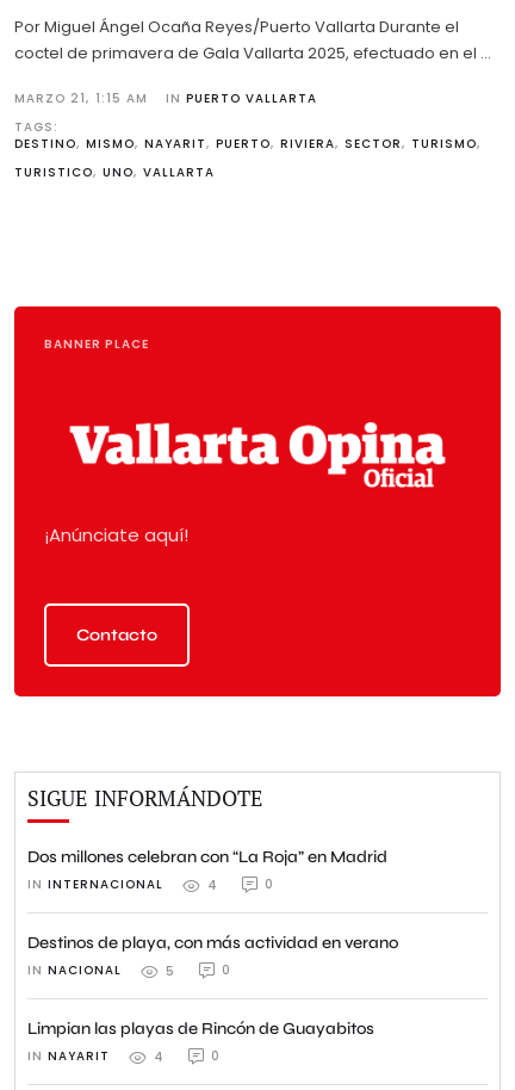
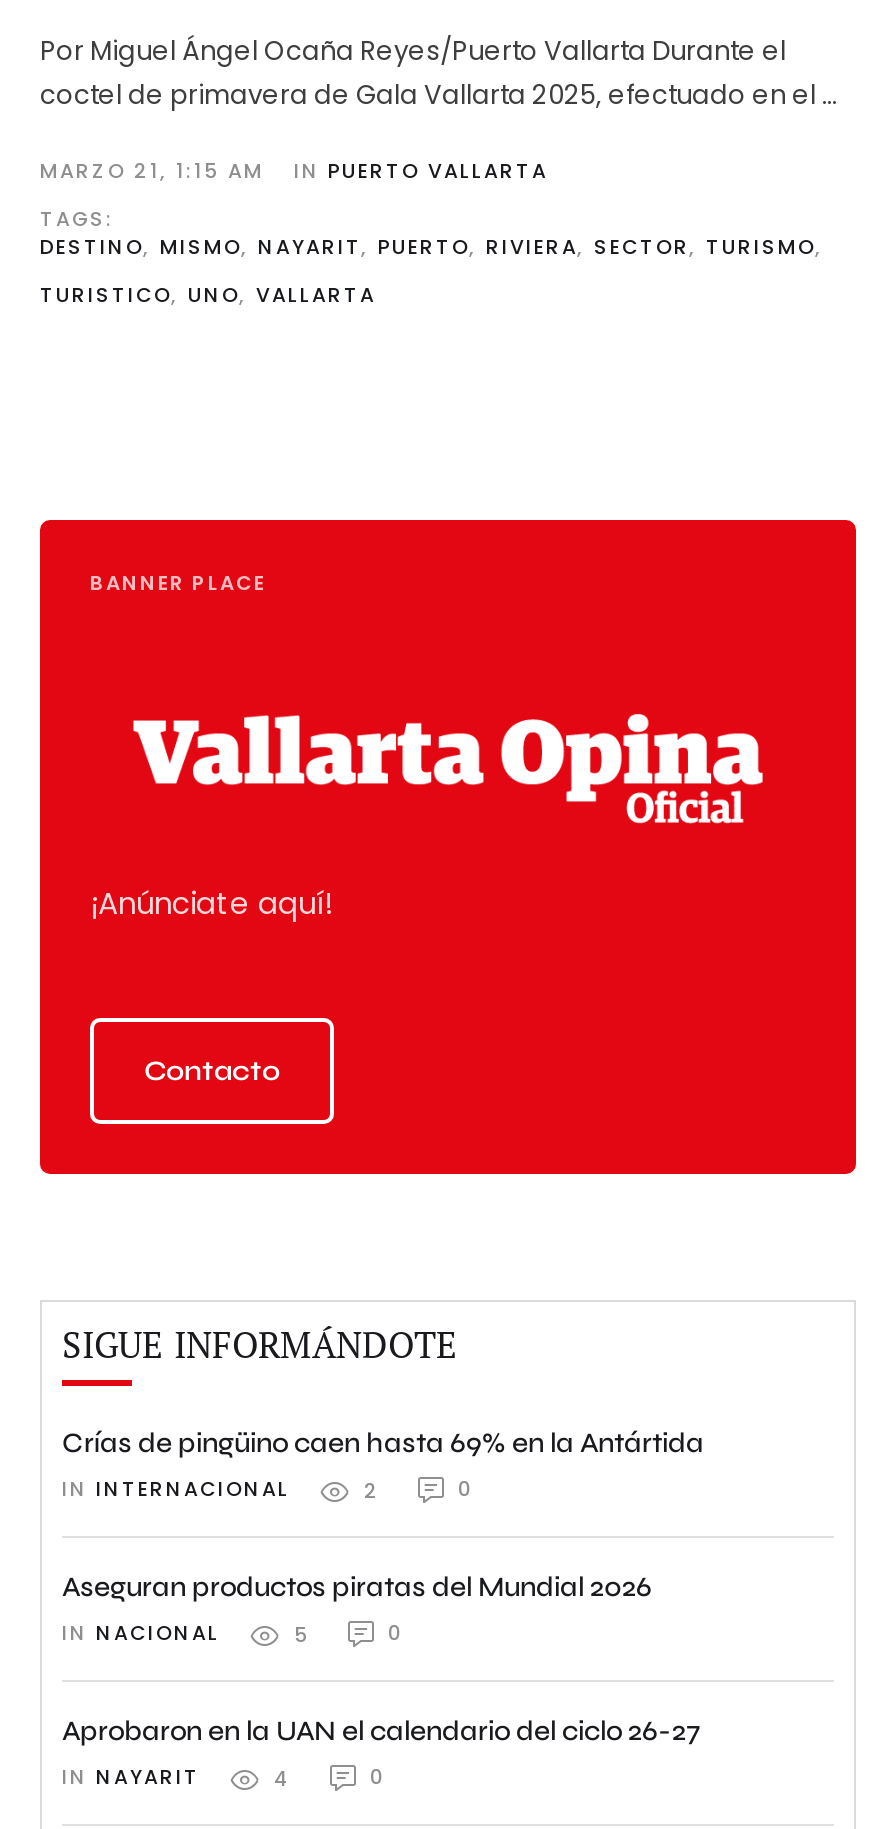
- Dos millones celebran con “La Roja” en Madrid
+ Crías de pingüino caen hasta 69% en la Antártida

- 4
+ 2

- Destinos de playa, con más actividad en verano
+ Aseguran productos piratas del Mundial 2026

- Limpian las playas de Rincón de Guayabitos
+ Aprobaron en la UAN el calendario del ciclo 26-27
